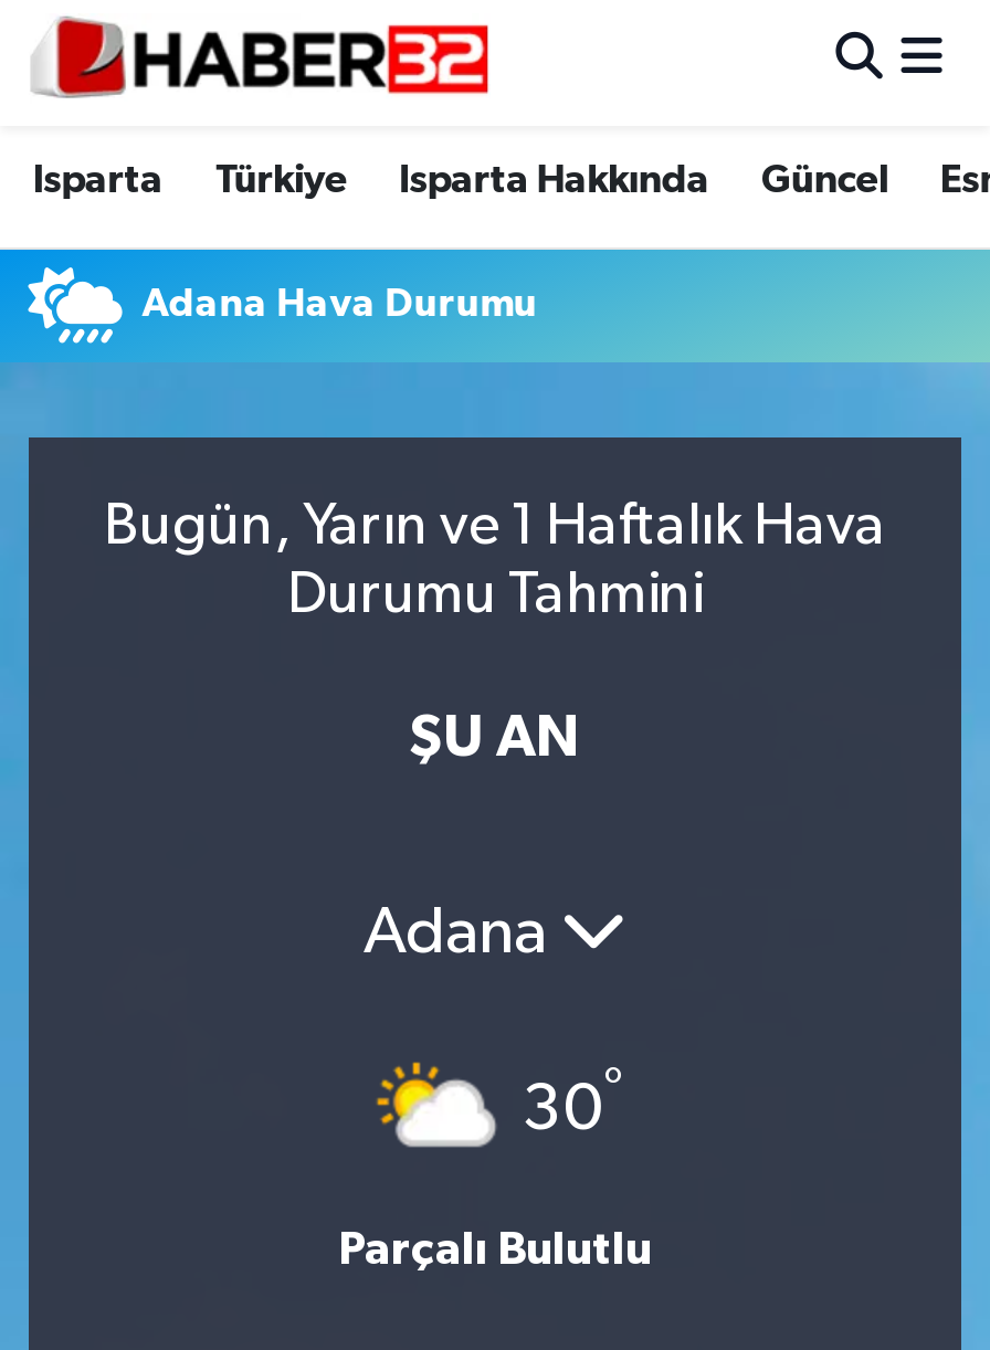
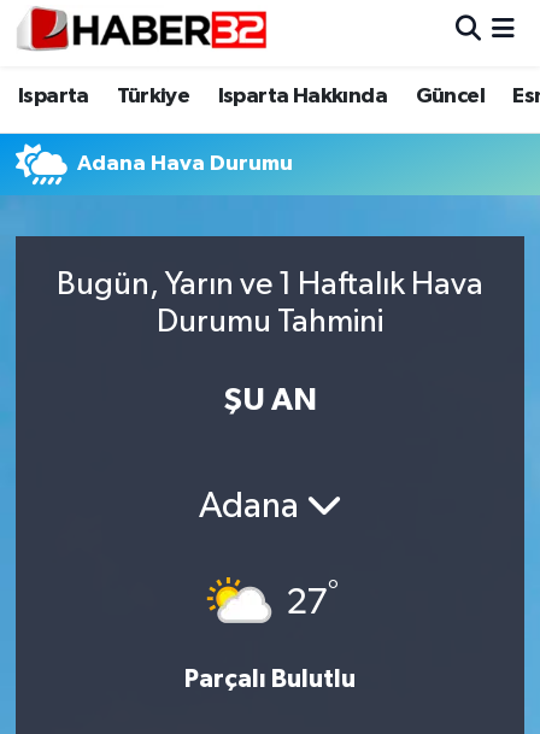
- 30°
+ 27°
